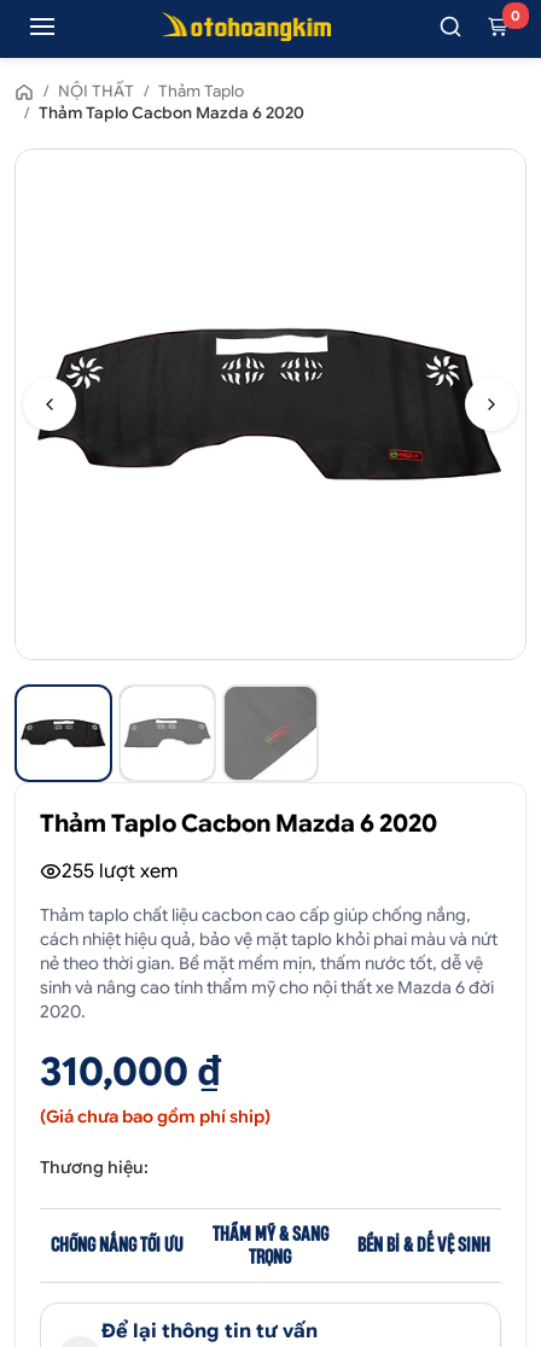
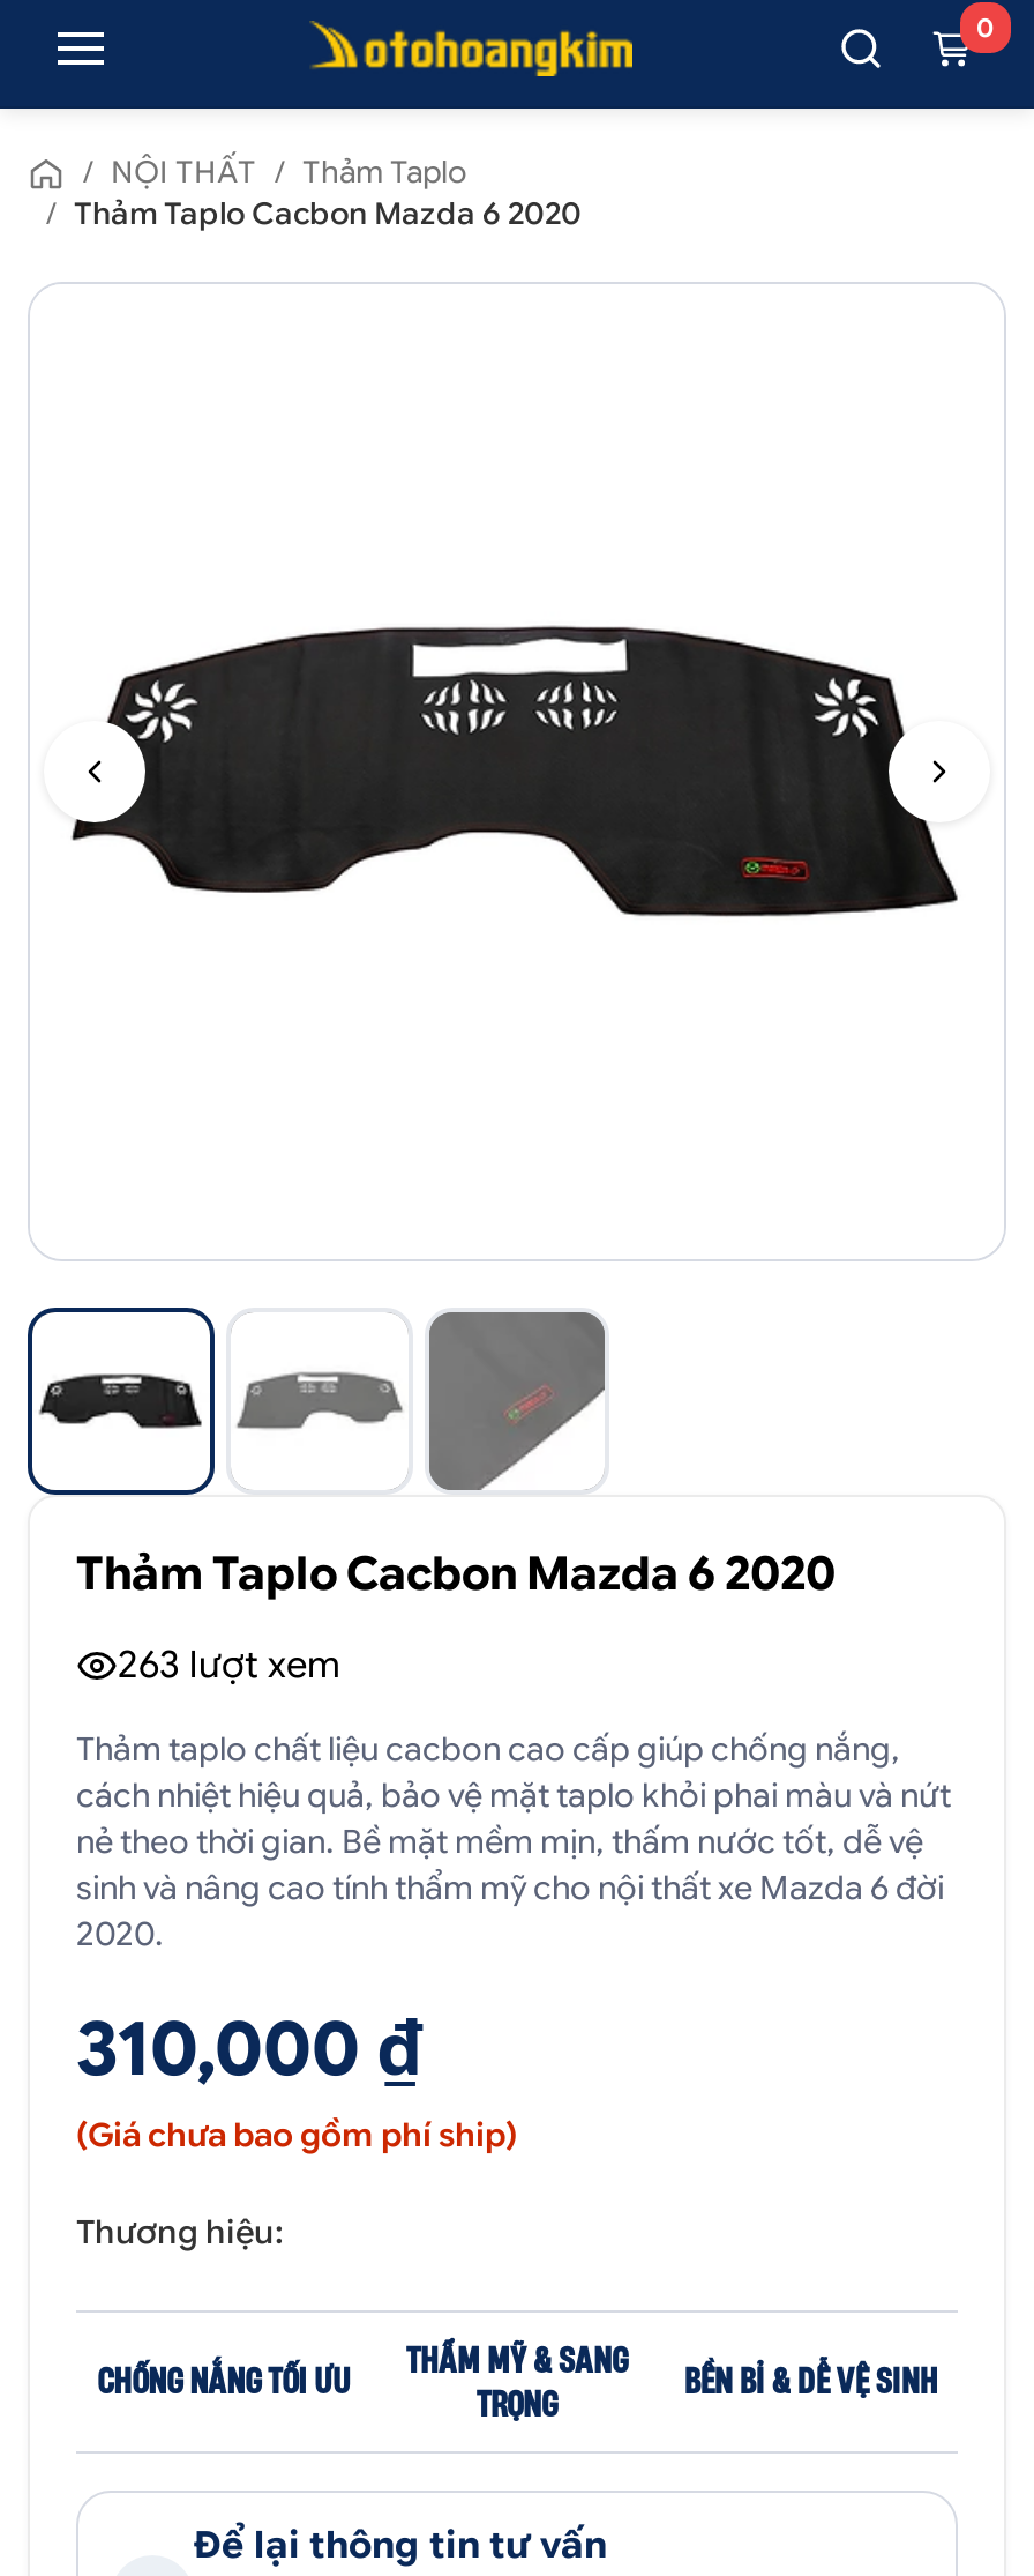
- 255 lượt xem
+ 263 lượt xem
